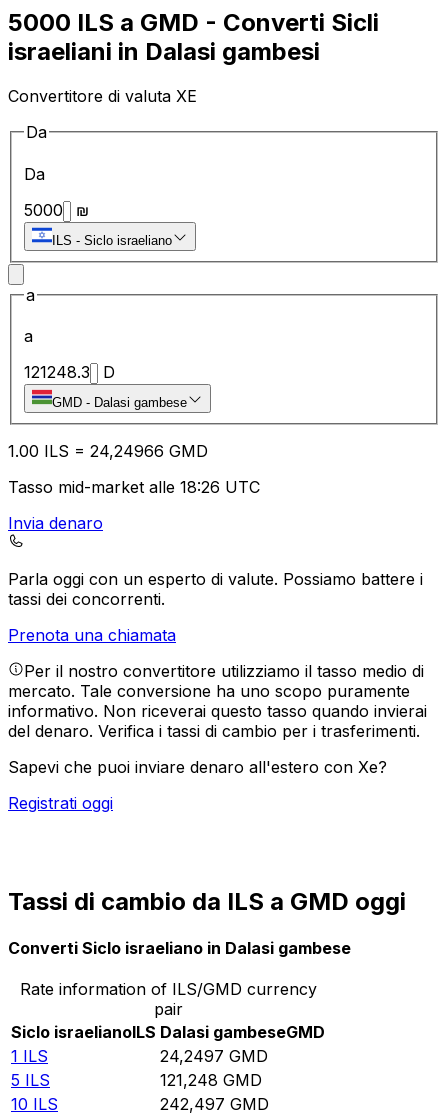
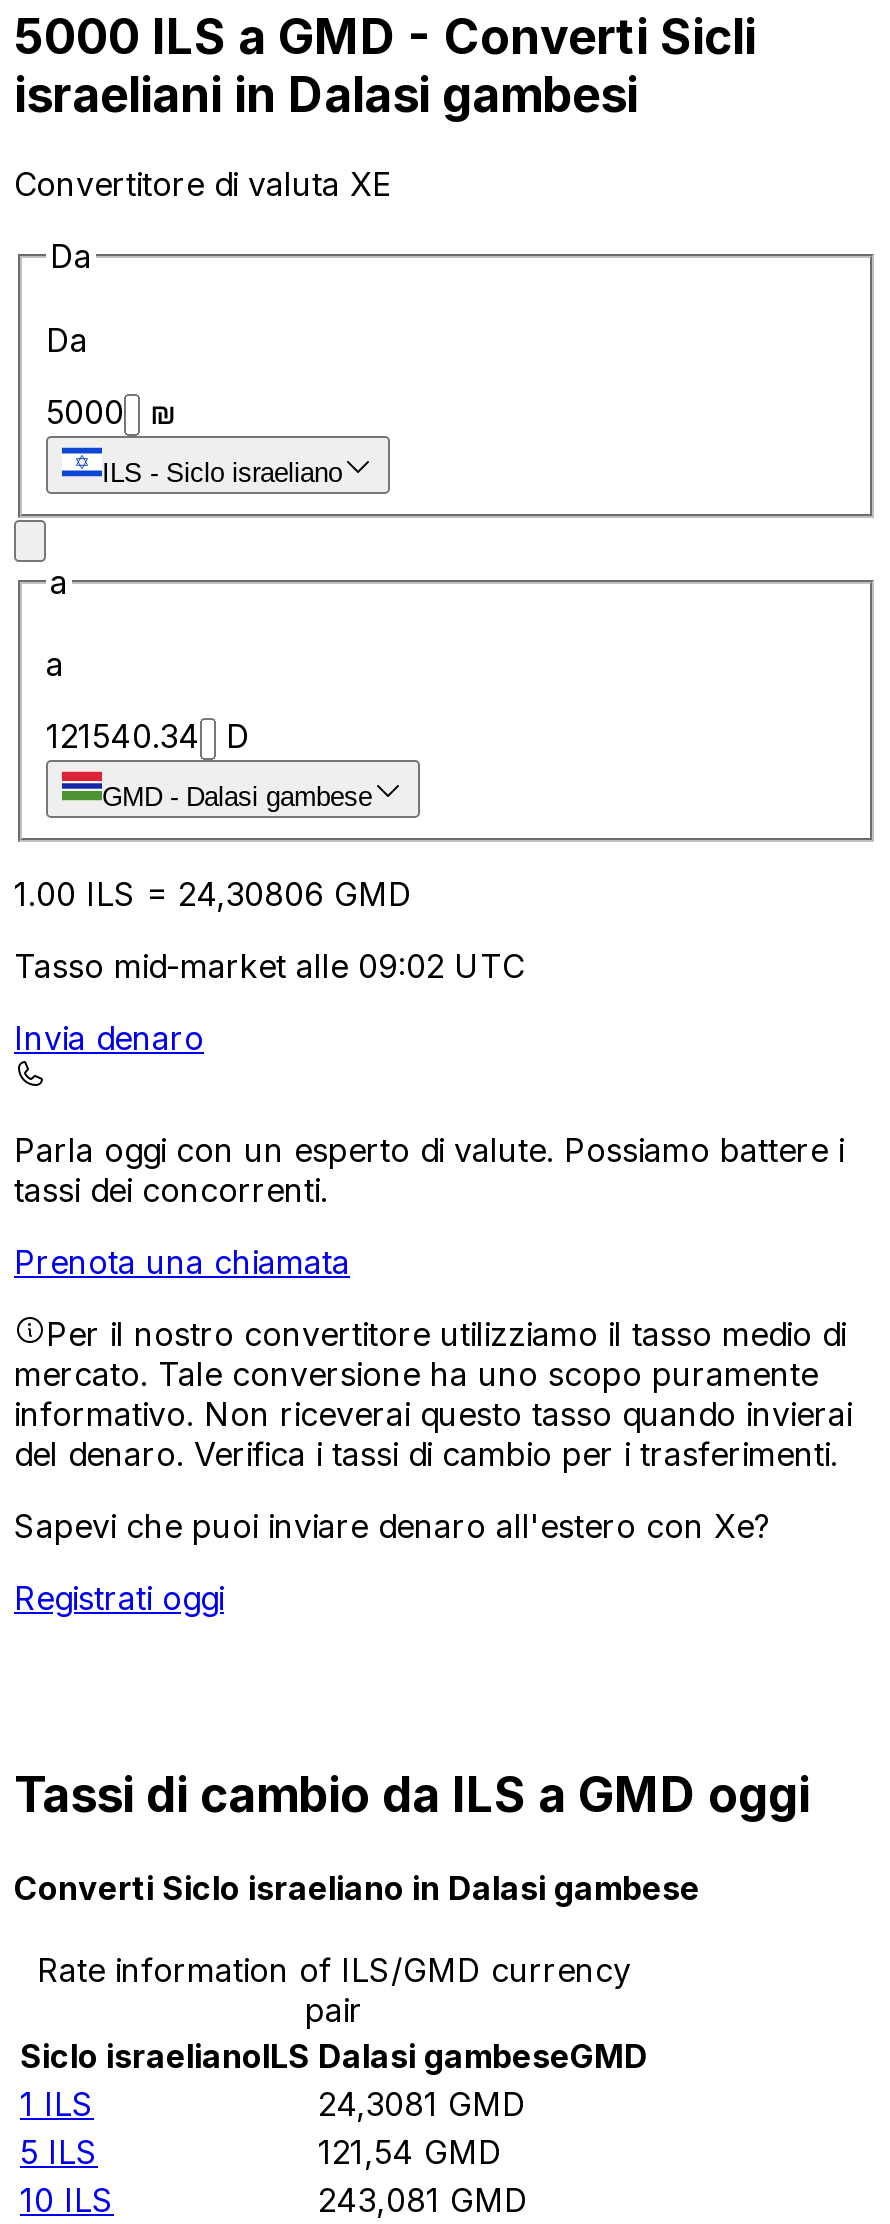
- 121248.3 D
+ 121540.34 D

- 1.00 ILS = 24,24966 GMD
+ 1.00 ILS = 24,30806 GMD

- Tasso mid-market alle 18:26 UTC
+ Tasso mid-market alle 09:02 UTC

- 24,2497 GMD
+ 24,3081 GMD

- 121,248 GMD
+ 121,54 GMD

- 242,497 GMD
+ 243,081 GMD
